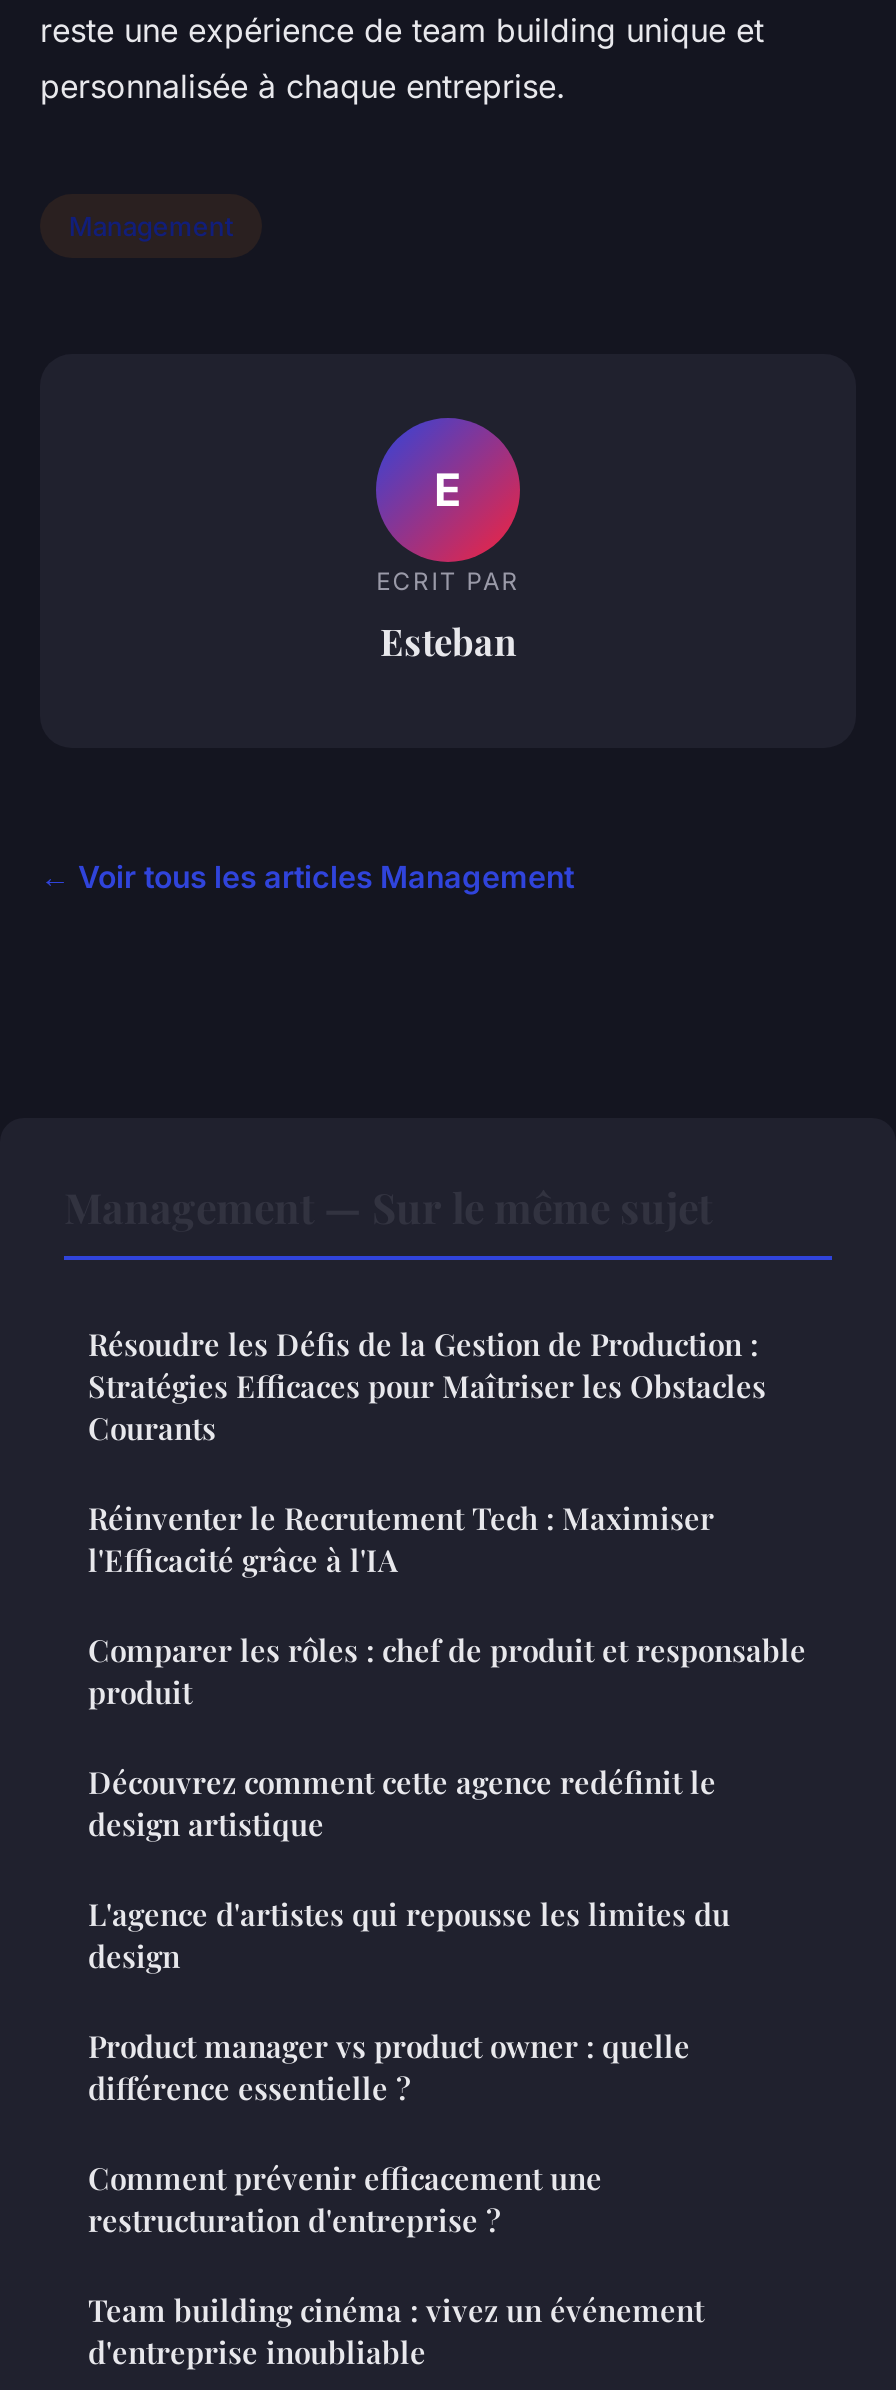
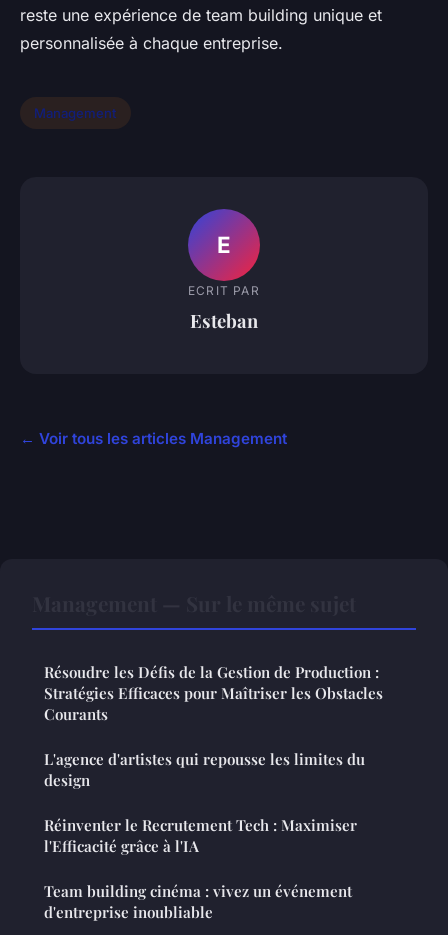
moved down: Réinventer le Recrutement Tech : Maximiser | l'Efficacité grâce à l'IA

- Comparer les rôles : chef de produit et responsable
- produit
- Découvrez comment cette agence redéfinit le
- design artistique

- Product manager vs product owner : quelle
- différence essentielle ?
- Comment prévenir efficacement une
- restructuration d'entreprise ?
